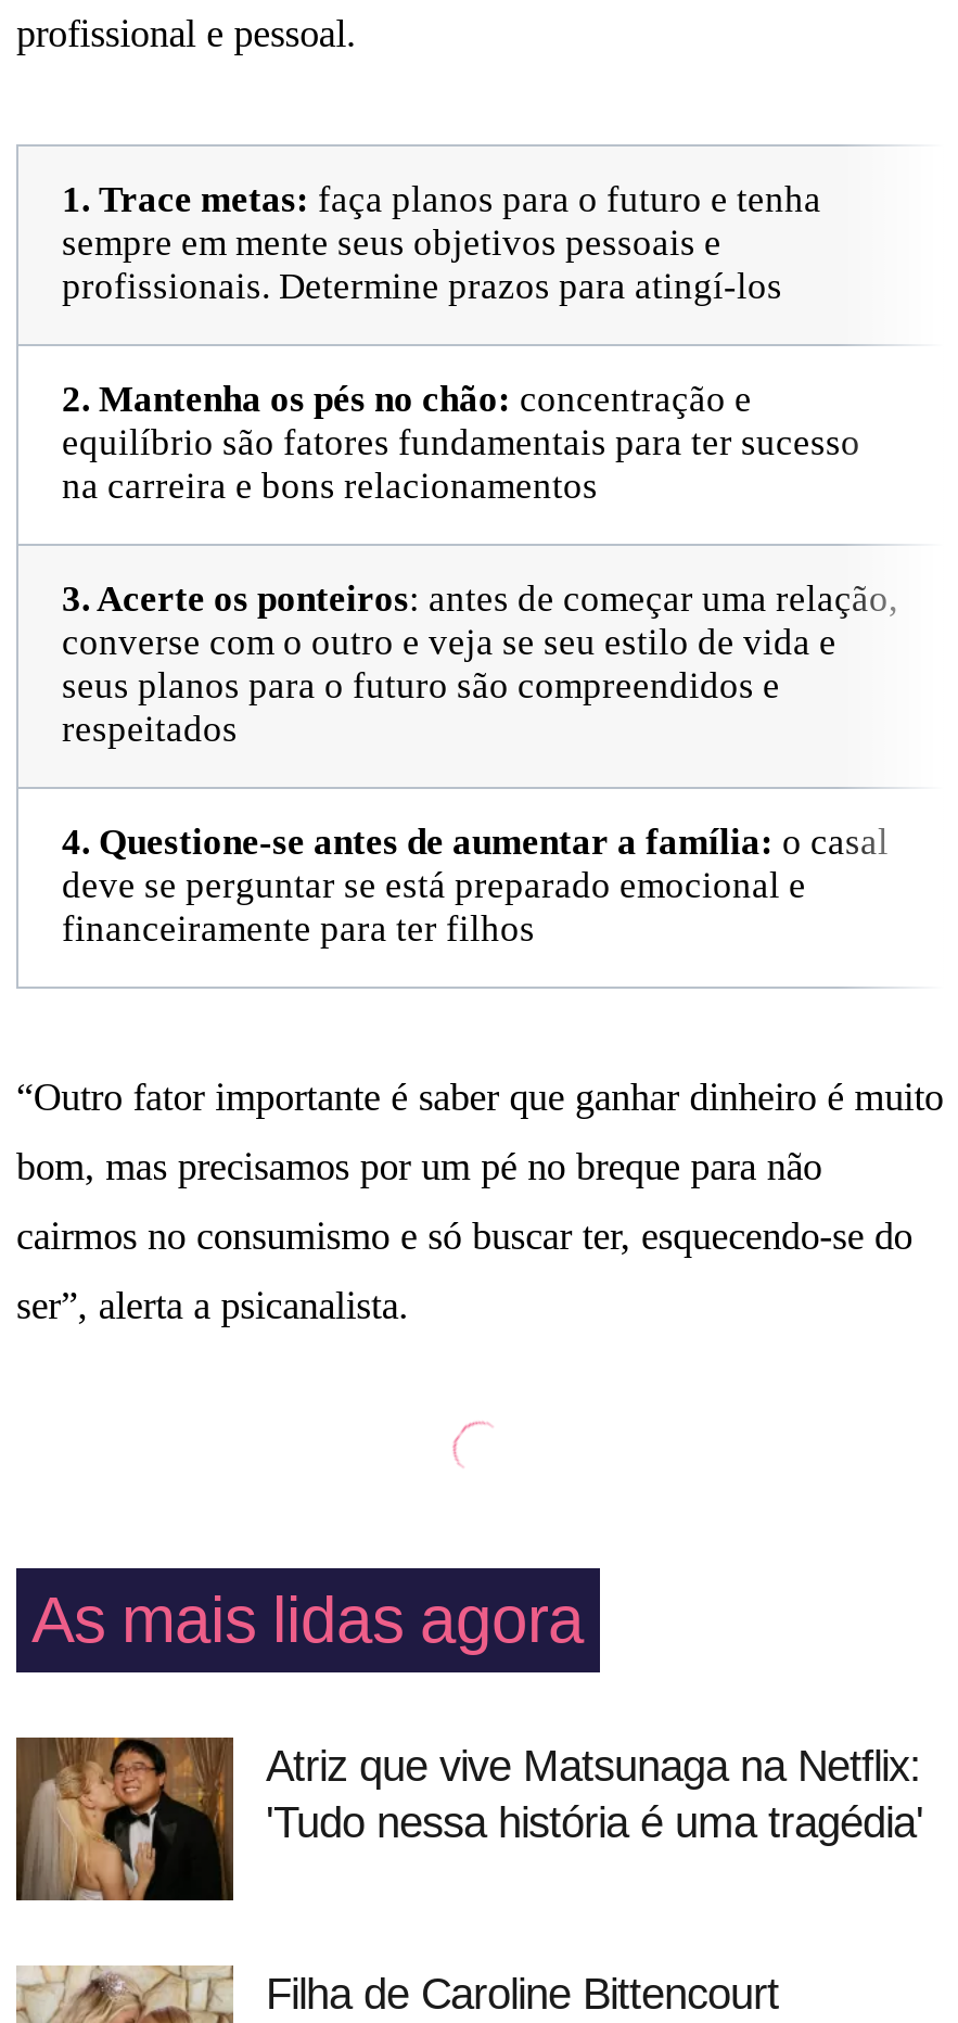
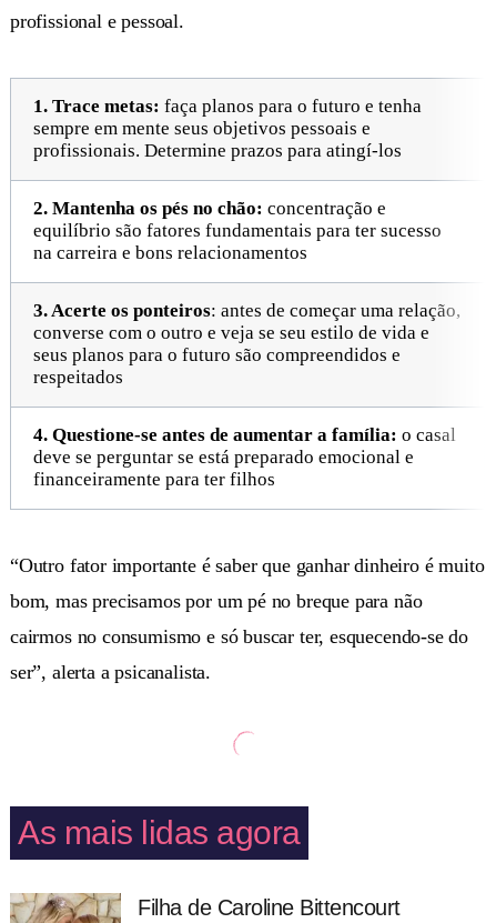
- [image]
- Atriz que vive Matsunaga na Netflix:
- 'Tudo nessa história é uma tragédia'
